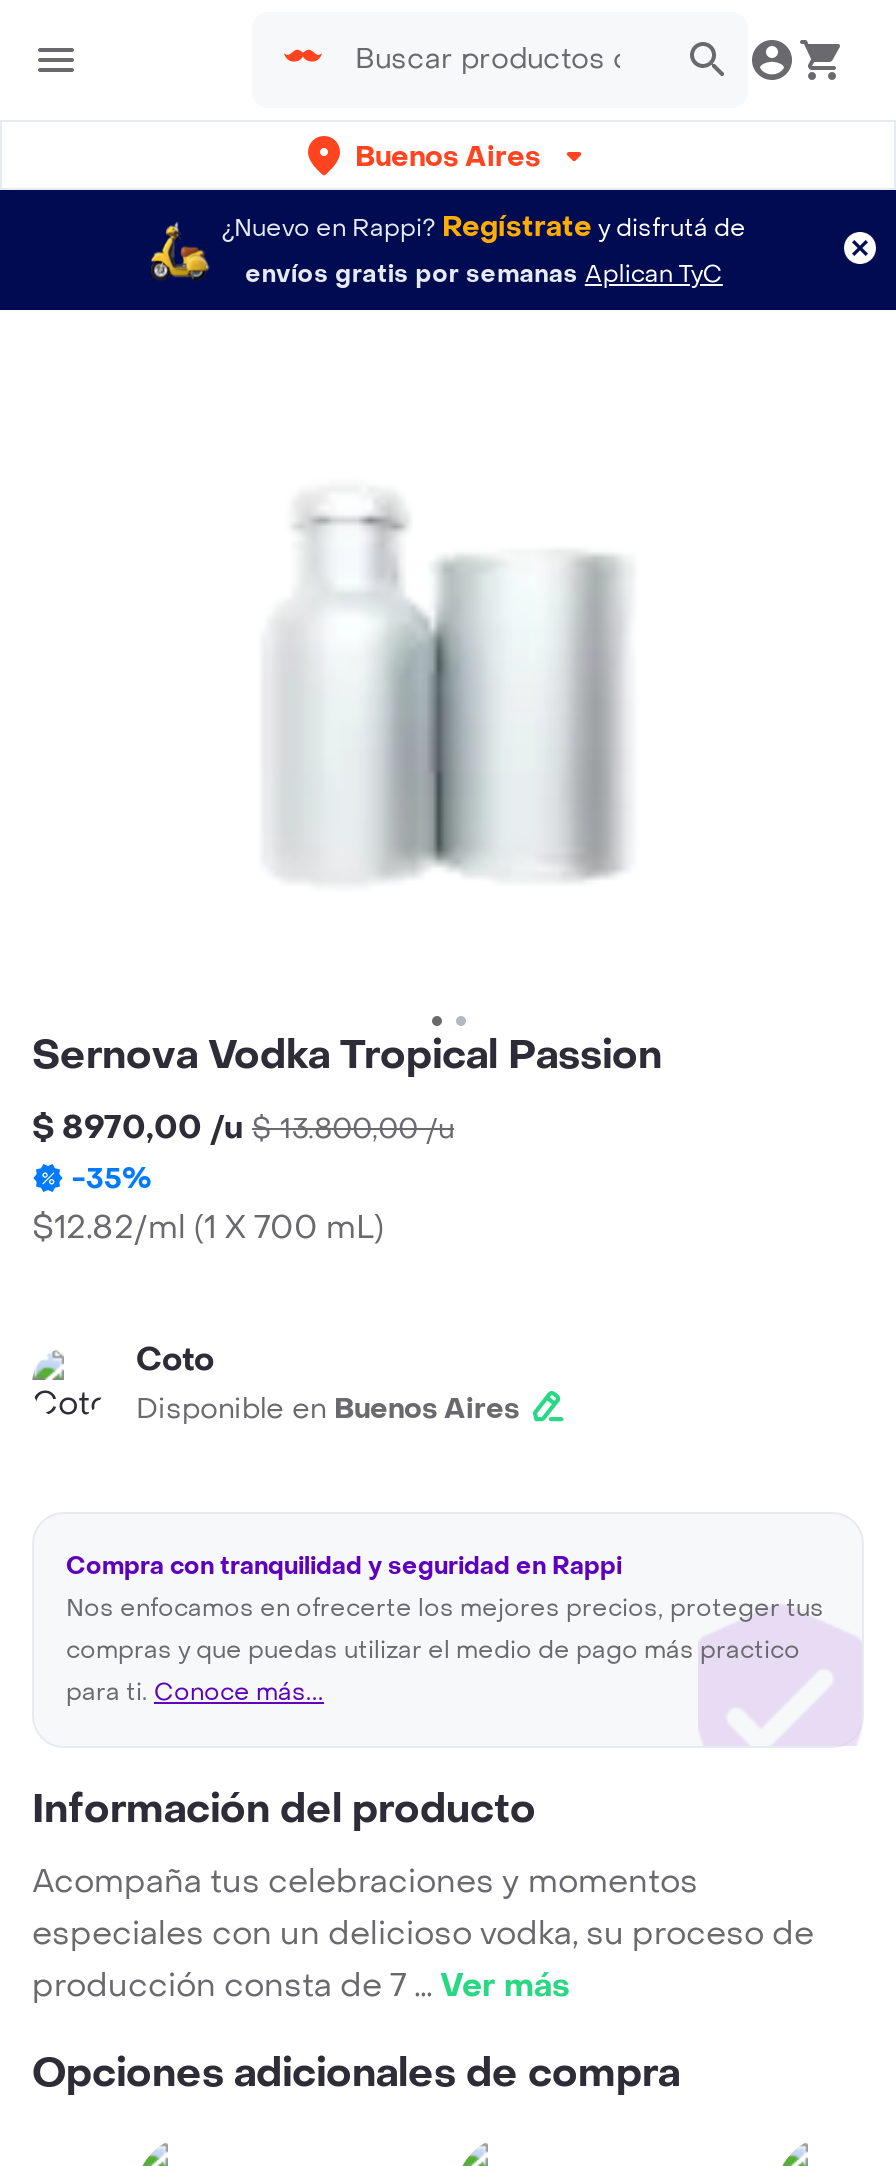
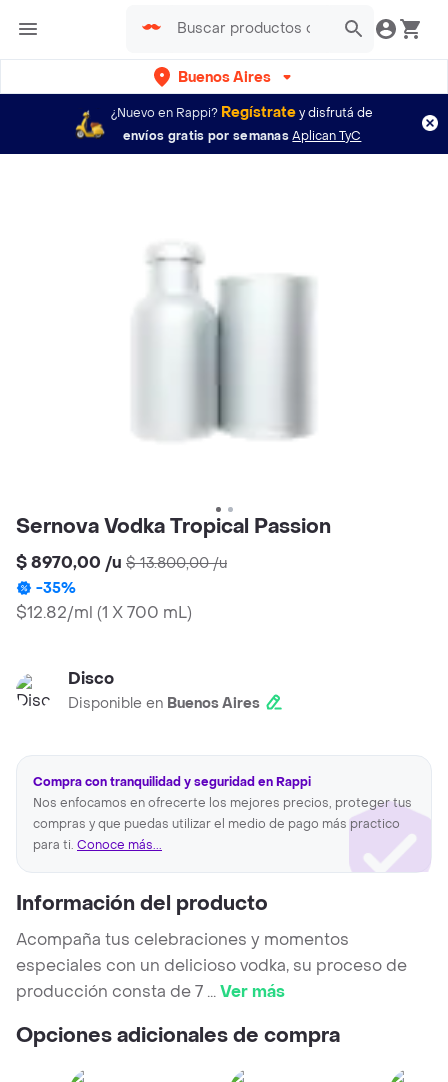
- Coto
+ Disco
